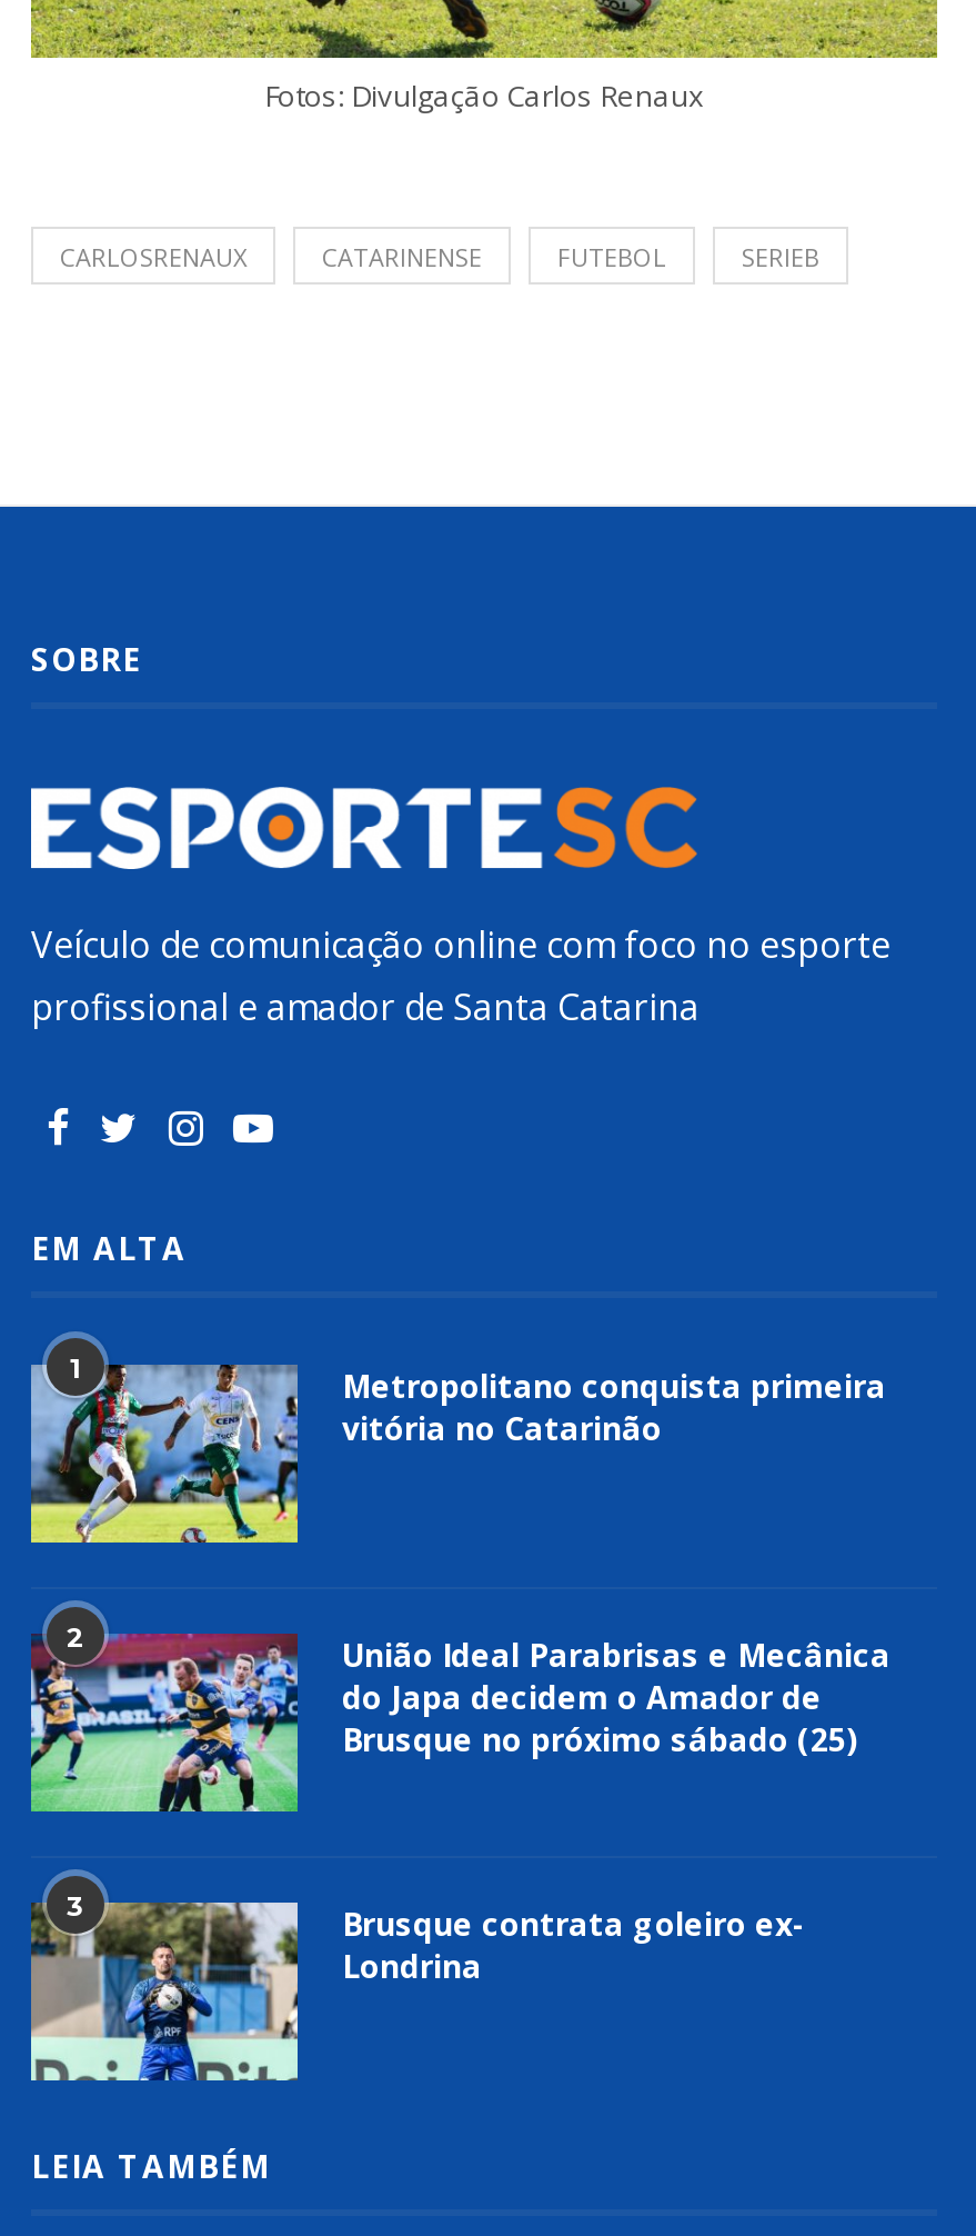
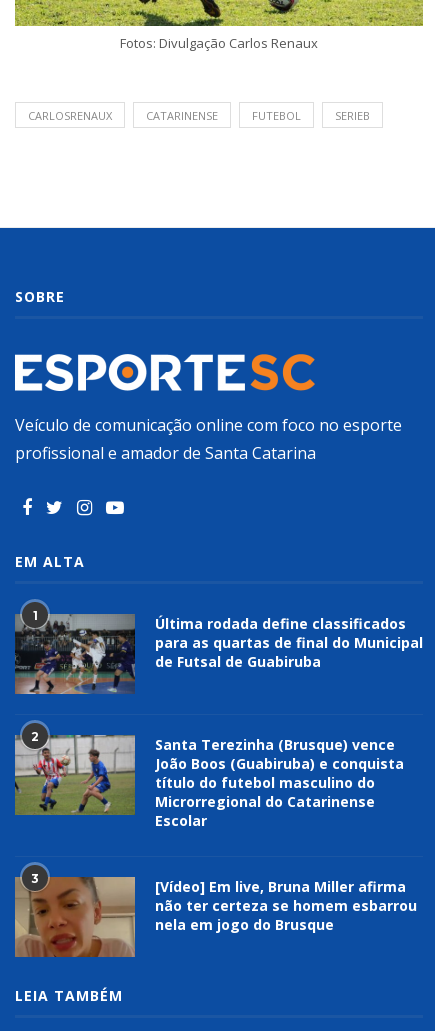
- [image]
- Metropolitano conquista primeira
- vitória no Catarinão
+ [image]
+ Última rodada define classificados
+ para as quartas de final do Municipal
+ de Futsal de Guabiruba

- [image]
- União Ideal Parabrisas e Mecânica
- do Japa decidem o Amador de
- Brusque no próximo sábado (25)
+ [image]
+ Santa Terezinha (Brusque) vence
+ João Boos (Guabiruba) e conquista
+ título do futebol masculino do
+ Microrregional do Catarinense
+ Escolar

- [image]
- Brusque contrata goleiro ex-
- Londrina
+ [image]
+ [Vídeo] Em live, Bruna Miller afirma
+ não ter certeza se homem esbarrou
+ nela em jogo do Brusque
